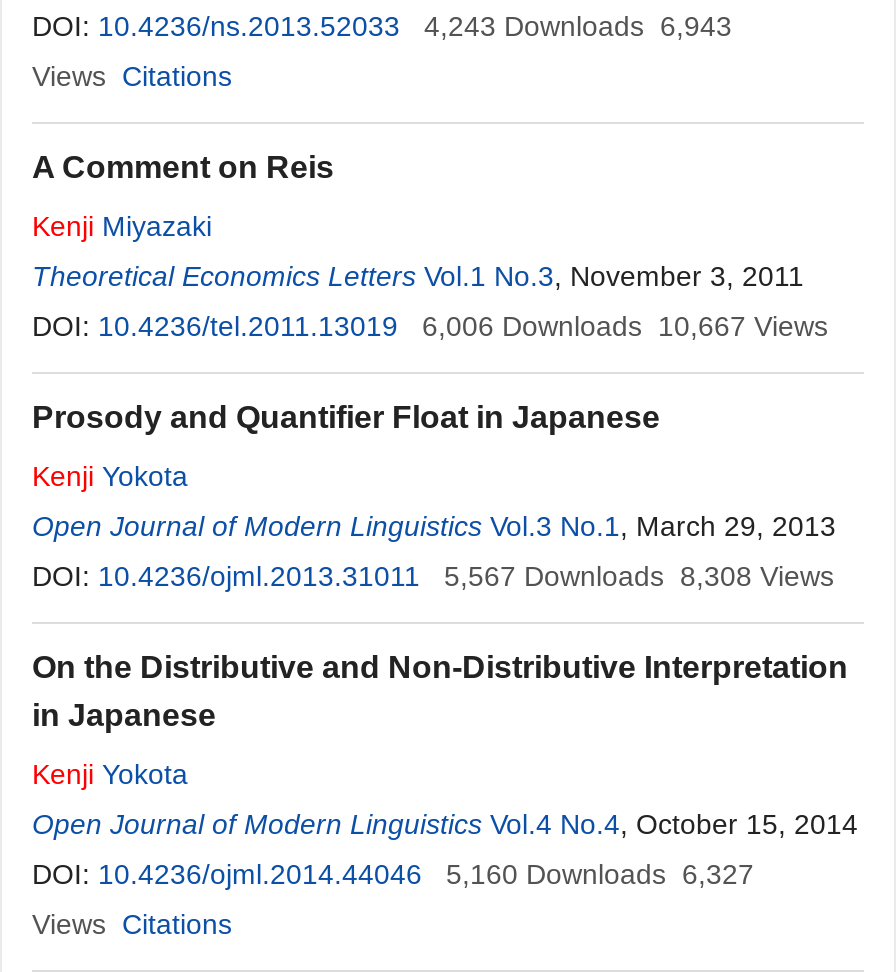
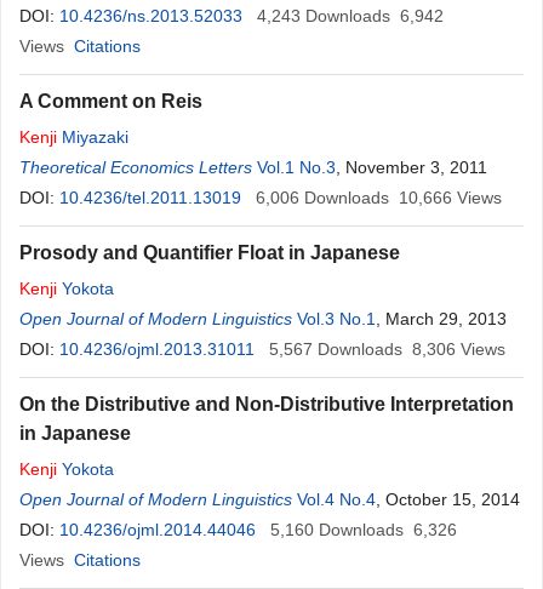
- DOI: 10.4236/ns.2013.52033 4,243 Downloads 6,943
+ DOI: 10.4236/ns.2013.52033 4,243 Downloads 6,942

- 6,006 Downloads 10,667 Views
+ 6,006 Downloads 10,666 Views

- 5,567 Downloads 8,308 Views
+ 5,567 Downloads 8,306 Views

- DOI: 10.4236/ojml.2014.44046 5,160 Downloads 6,327
+ DOI: 10.4236/ojml.2014.44046 5,160 Downloads 6,326
